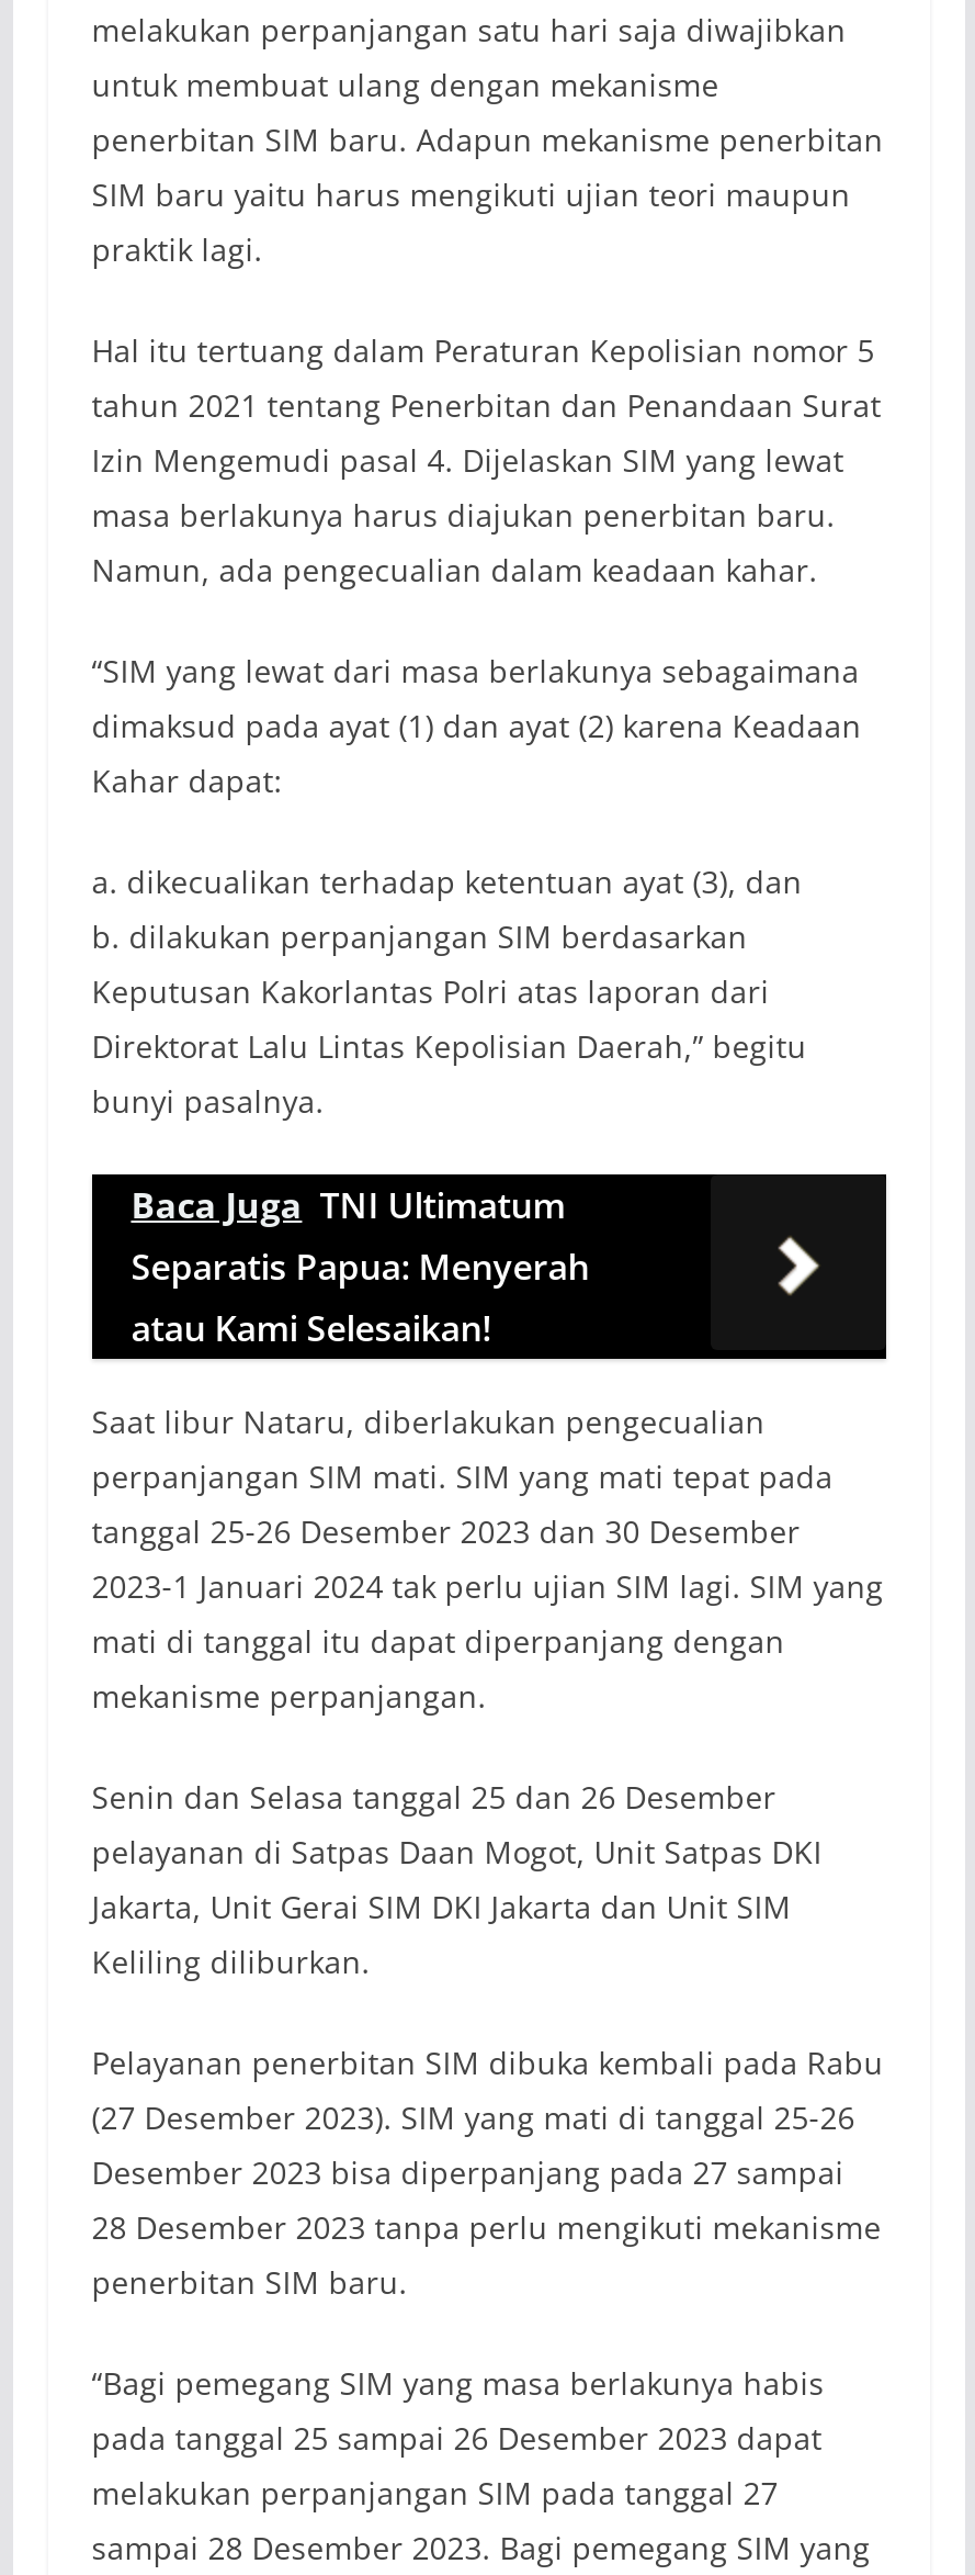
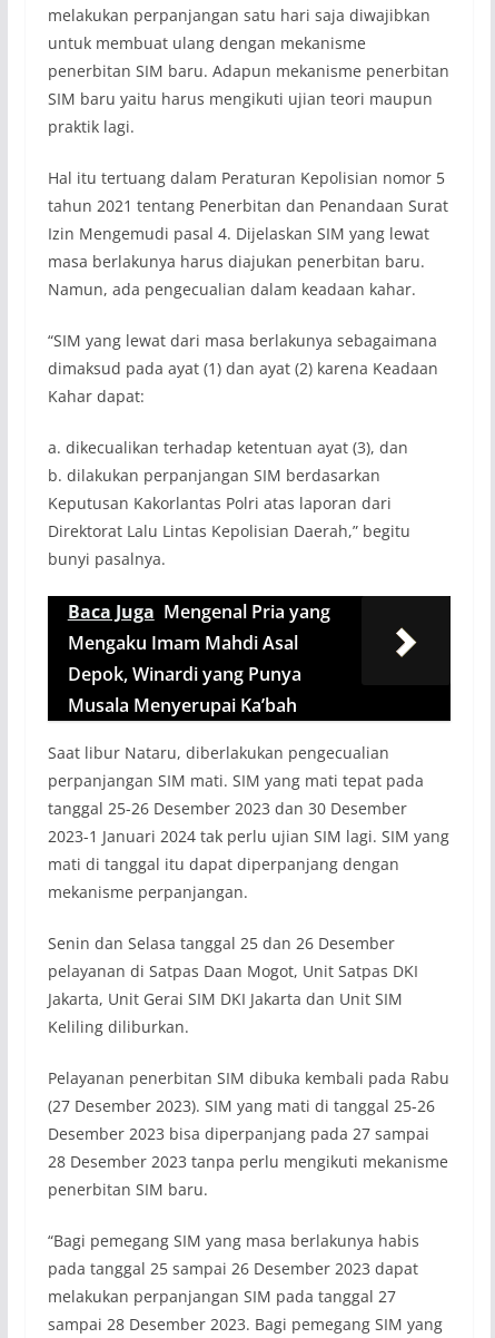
- Baca Juga TNI Ultimatum
- Separatis Papua: Menyerah
- atau Kami Selesaikan!
+ Baca Juga Mengenal Pria yang
+ Mengaku Imam Mahdi Asal
+ Depok, Winardi yang Punya
+ Musala Menyerupai Ka’bah
